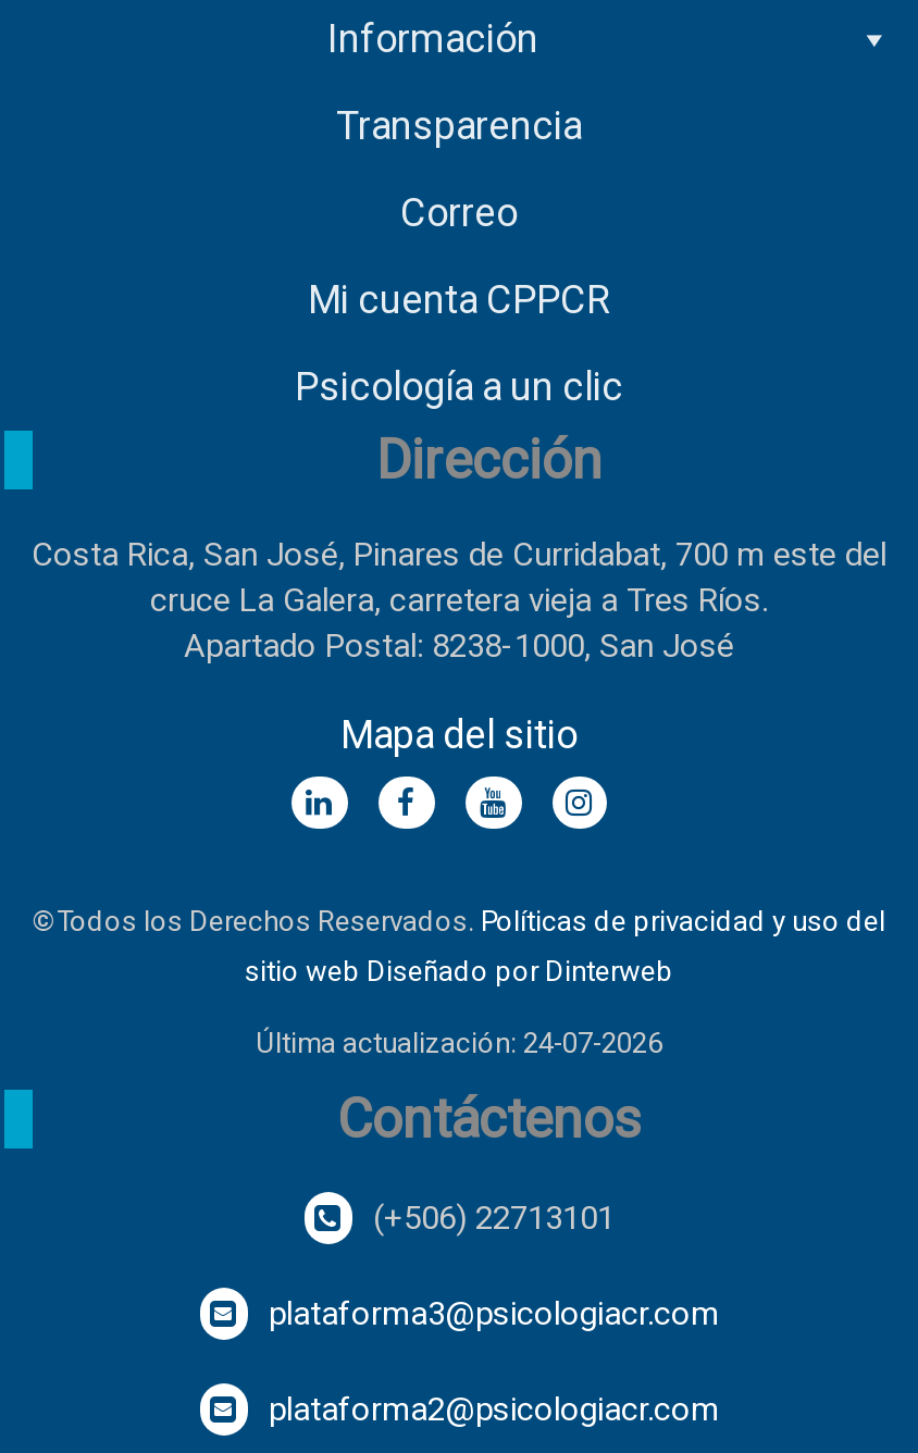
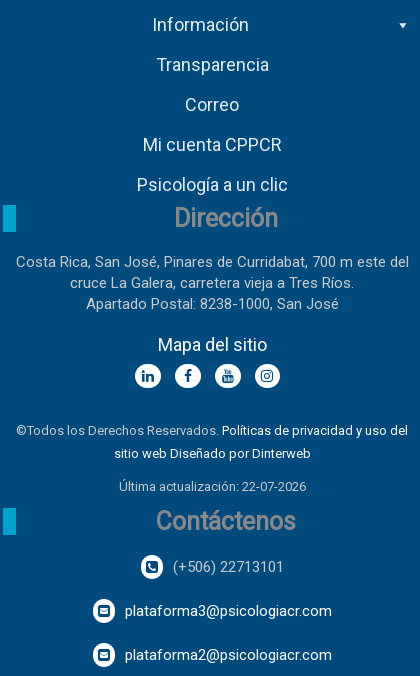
- Última actualización: 24-07-2026
+ Última actualización: 22-07-2026
